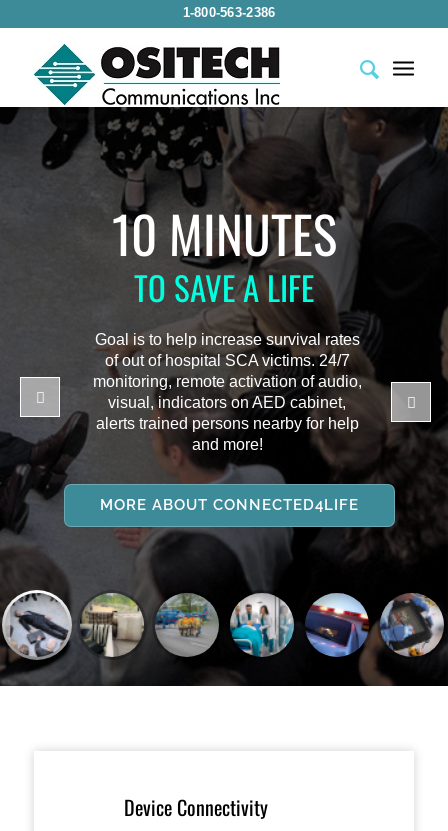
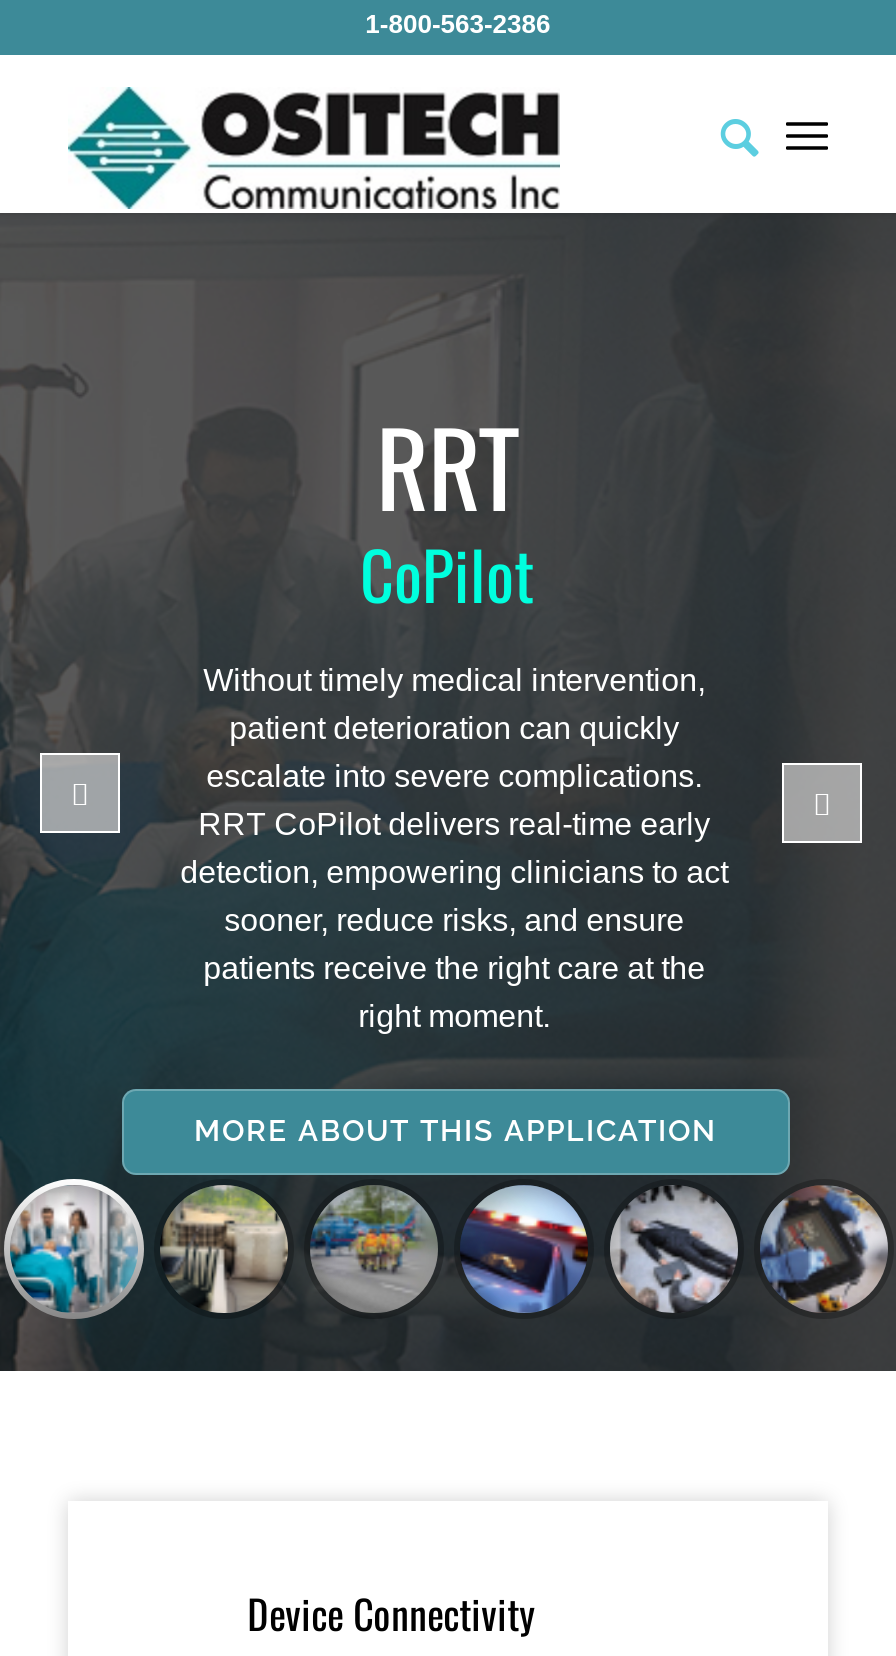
- [image]
- 10 MINUTES
+ [image]
+ RRT

- TO SAVE A LIFE
- Goal is to help increase survival rates
- of out of hospital SCA victims. 24/7
- monitoring, remote activation of audio,
- visual, indicators on AED cabinet,
- alerts trained persons nearby for help
- and more!
+ CoPilot
+ Without timely medical intervention,
+ patient deterioration can quickly
+ escalate into severe complications.
+ RRT CoPilot delivers real-time early
+ detection, empowering clinicians to act
+ sooner, reduce risks, and ensure
+ patients receive the right care at the
+ right moment.

- MORE ABOUT CONNECTED4LIFE
+ MORE ABOUT THIS APPLICATION
